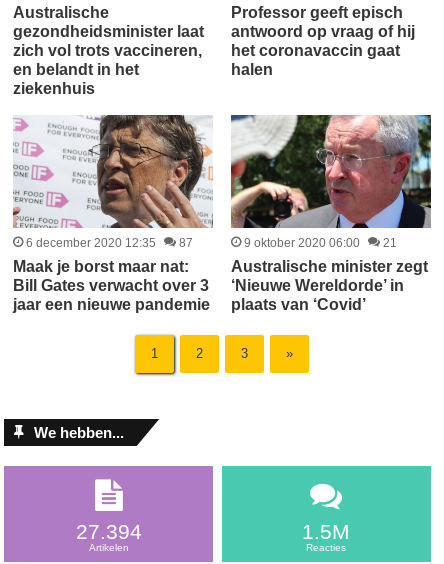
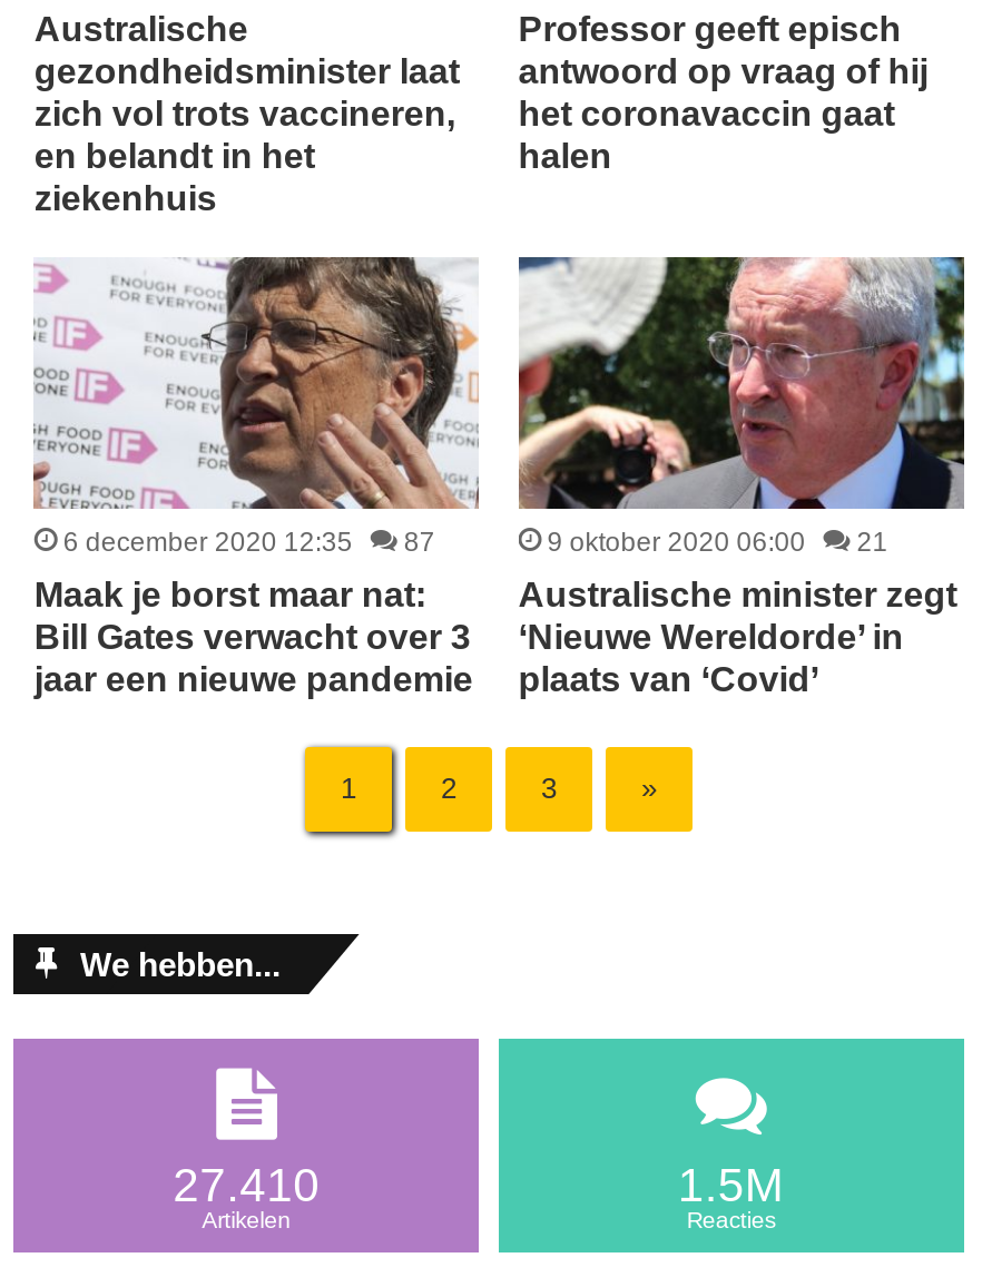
- 27.394
+ 27.410
